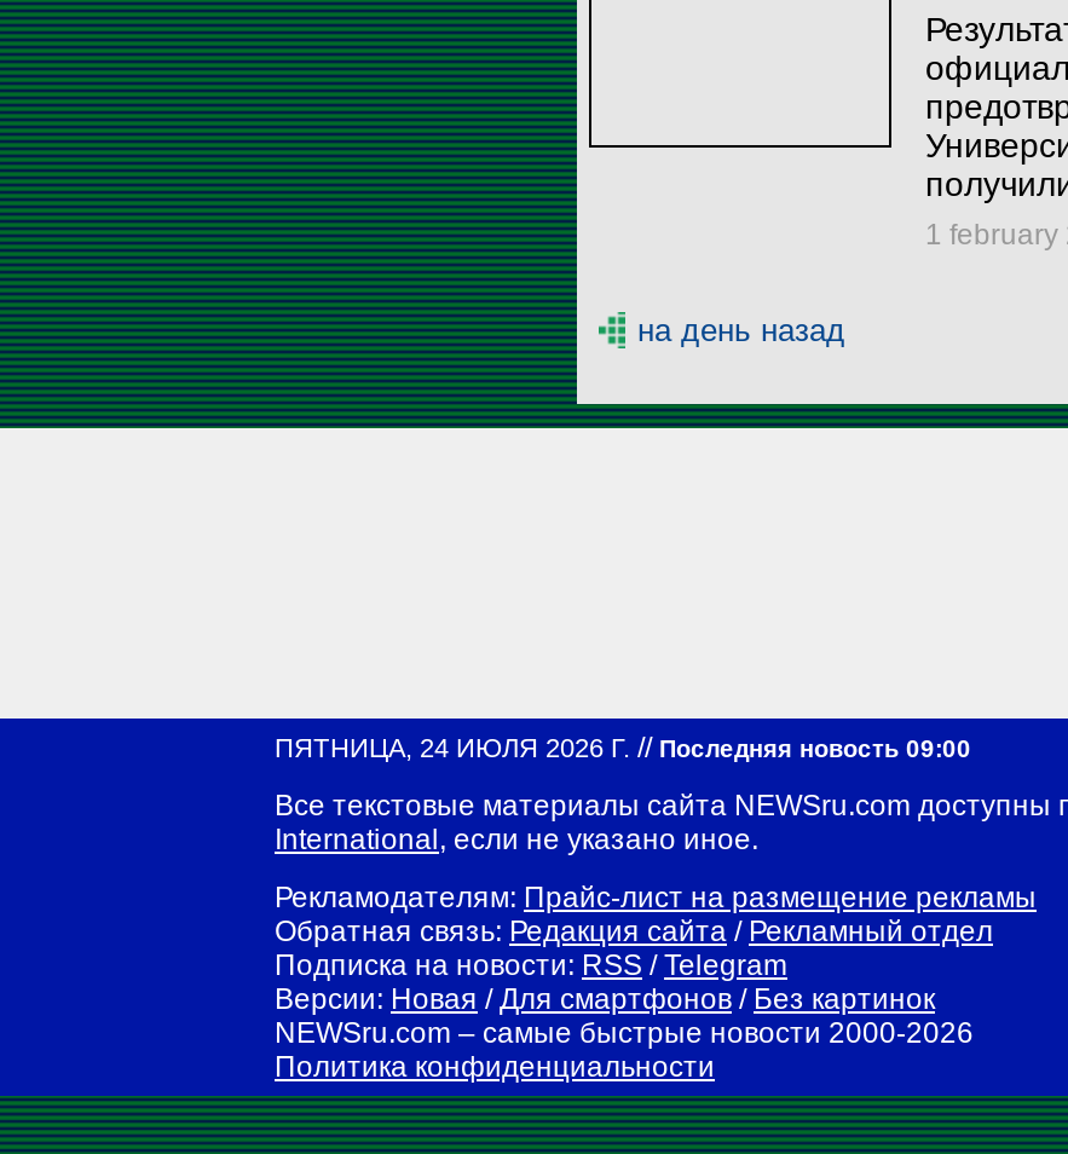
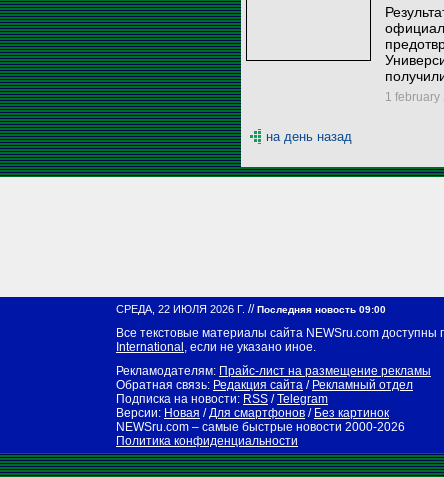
- ПЯТНИЦА, 24 ИЮЛЯ 2026 Г. // Последняя новость 09:00
+ СРЕДА, 22 ИЮЛЯ 2026 Г. // Последняя новость 09:00
